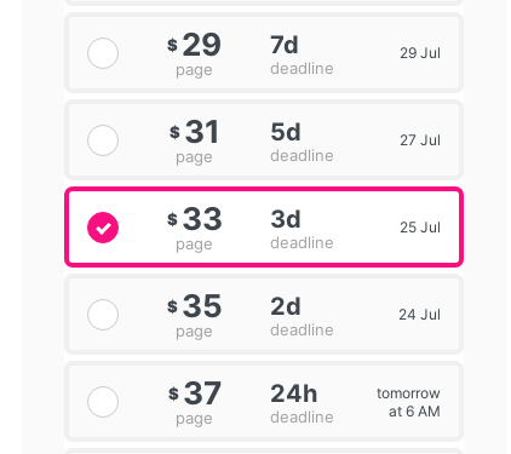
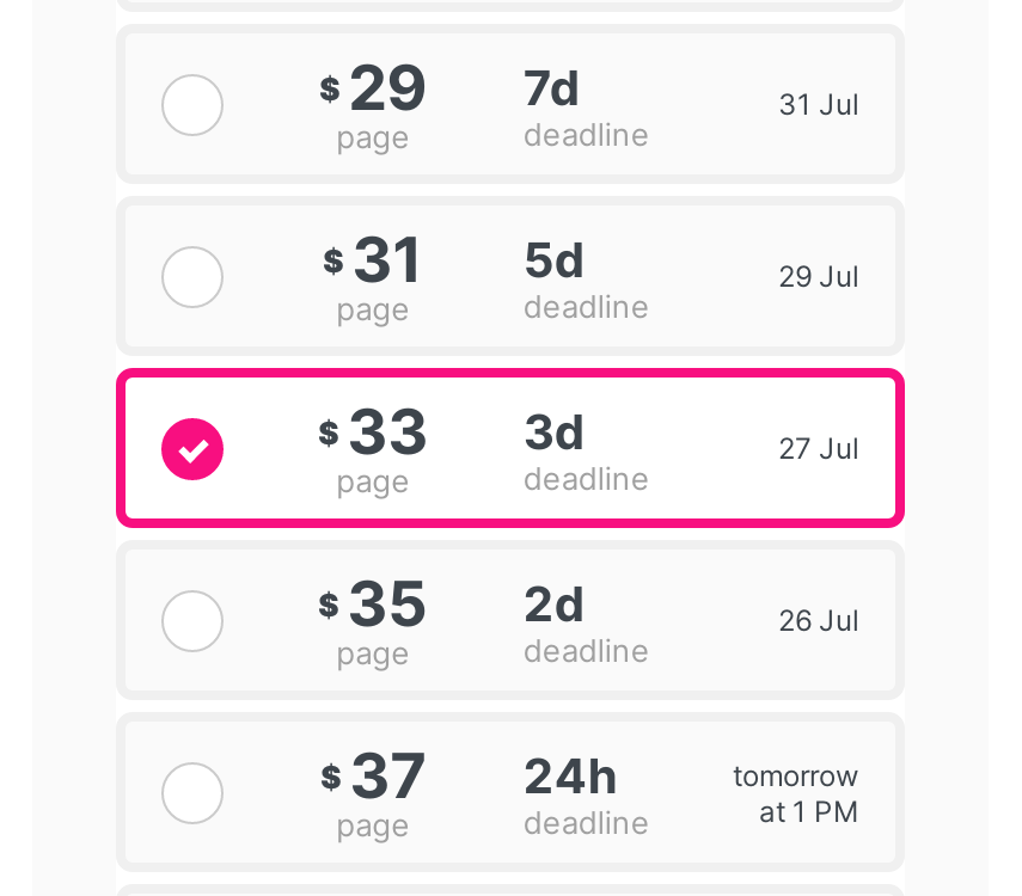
- 29 Jul
+ 31 Jul

- 27 Jul
+ 29 Jul

- 25 Jul
+ 27 Jul

- 24 Jul
+ 26 Jul

- at 6 AM
+ at 1 PM
